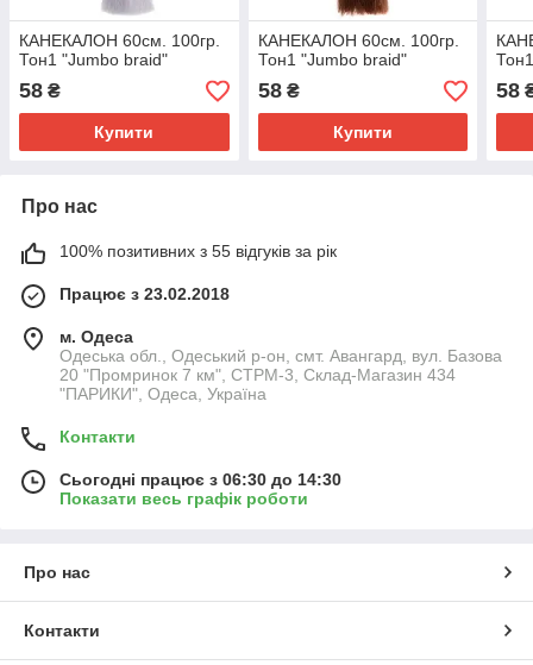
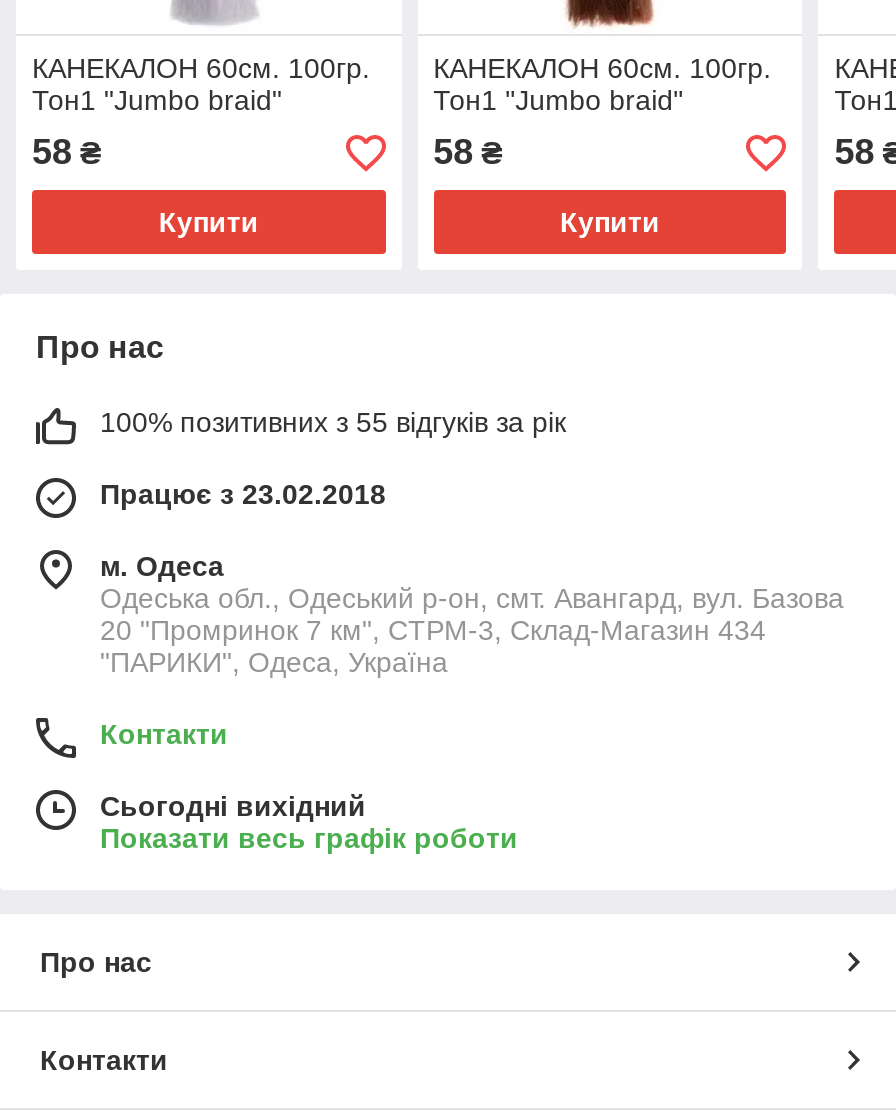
- Сьогодні працює з 06:30 до 14:30
+ Сьогодні вихідний
